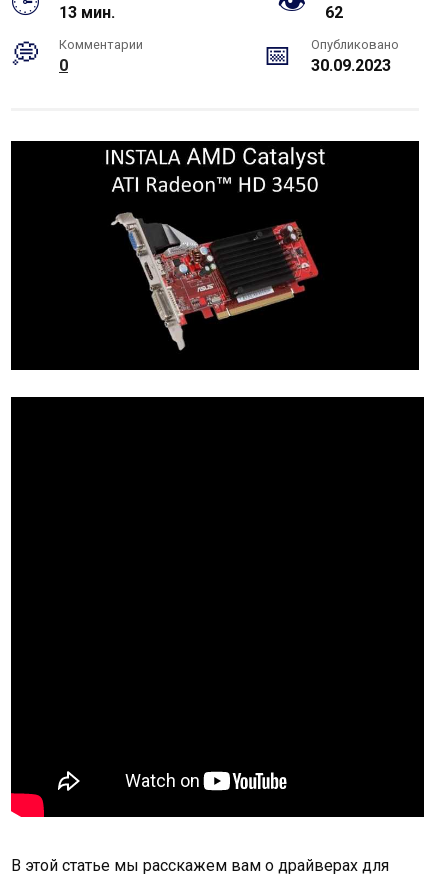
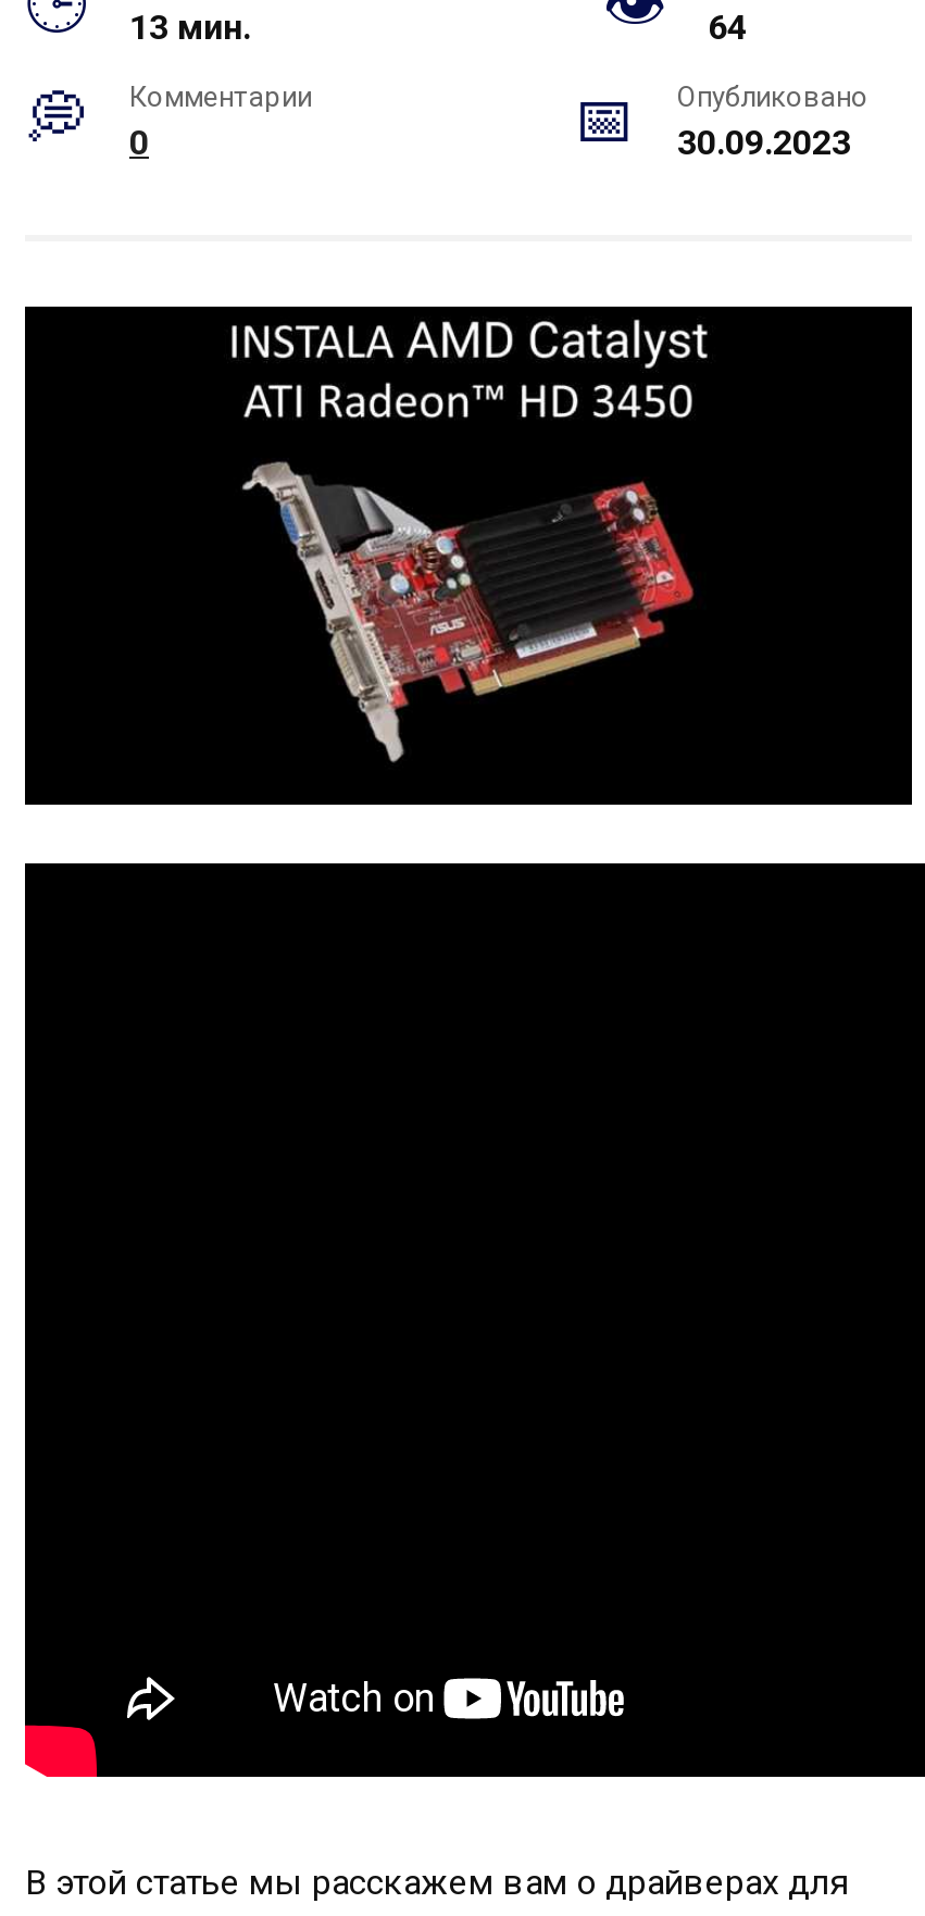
- 62
+ 64
